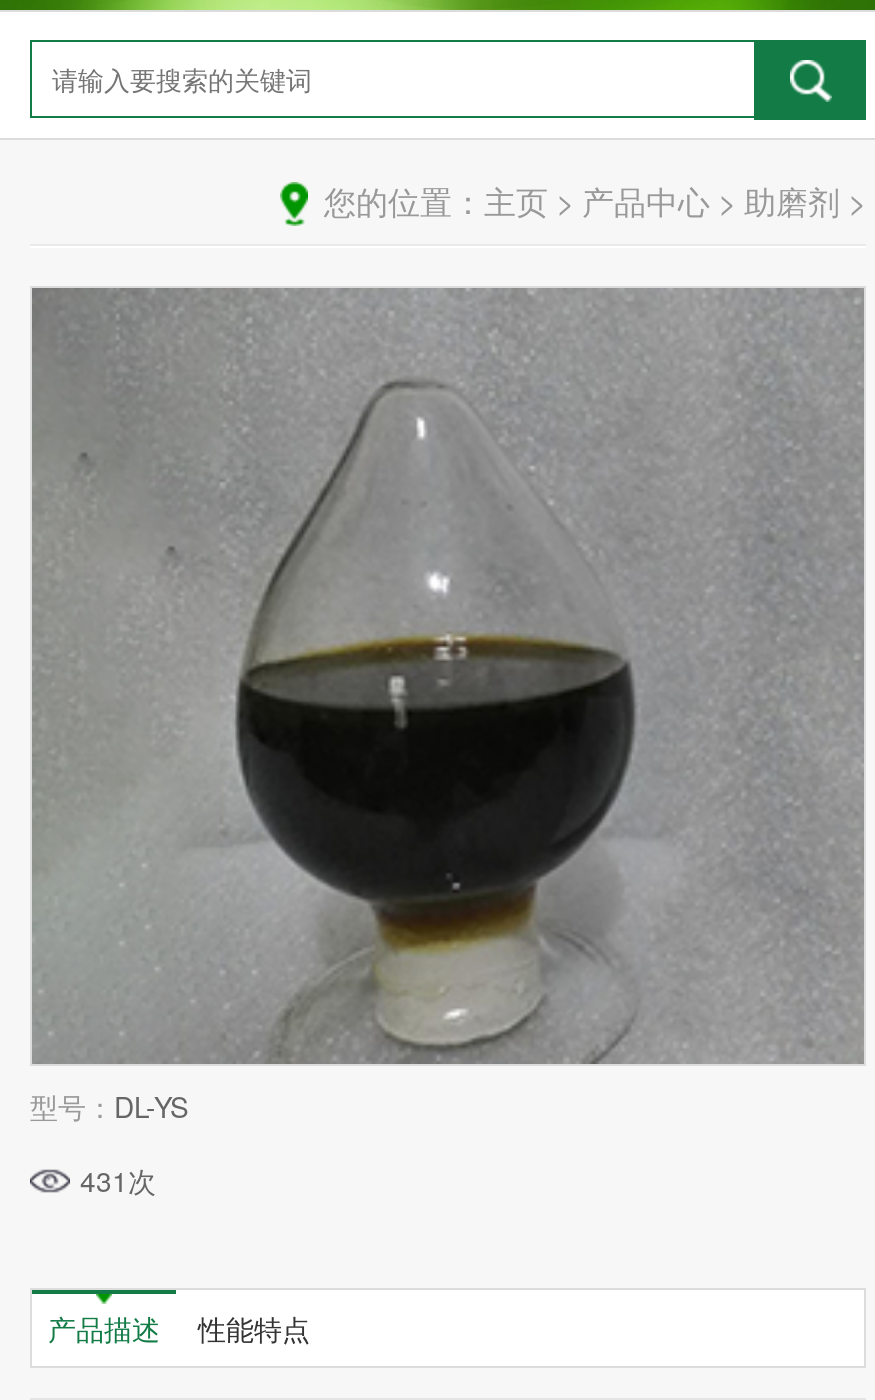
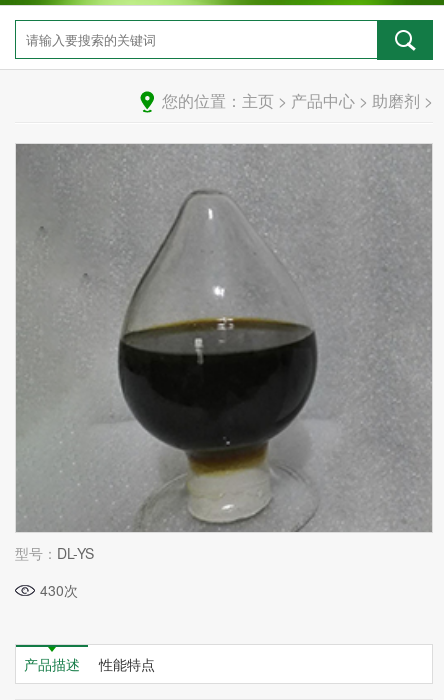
- 431次
+ 430次
